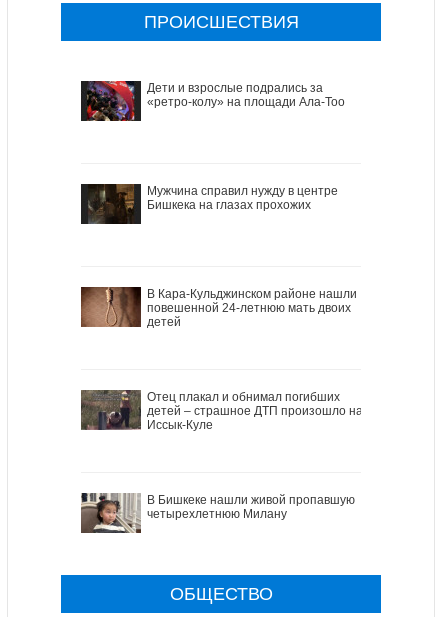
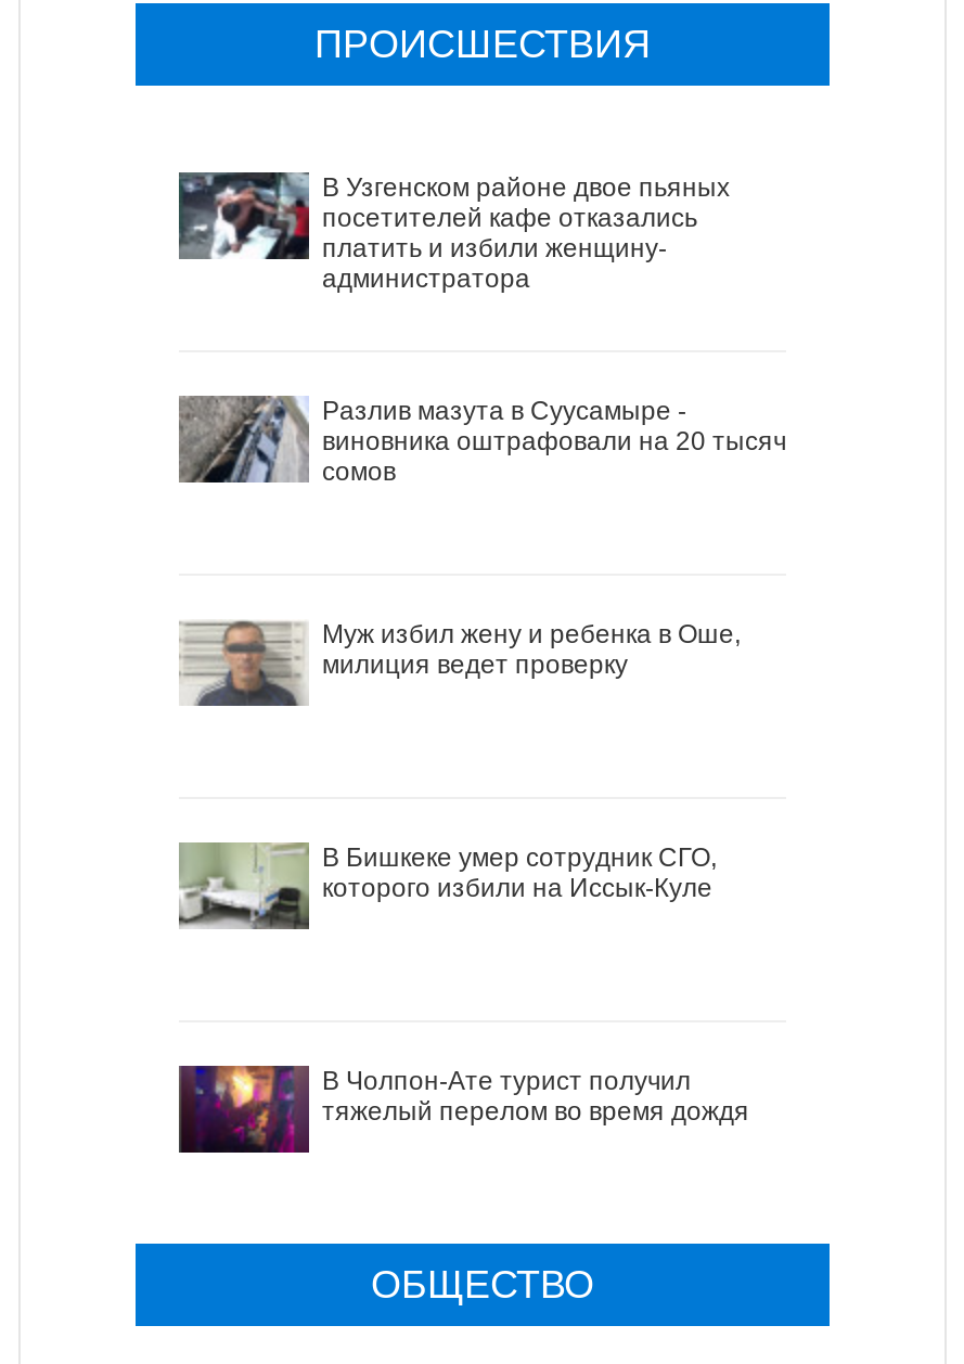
- [image]
- Дети и взрослые подрались за
- «ретро-колу» на площади Ала-Тоо
+ [image]
+ В Узгенском районе двое пьяных
+ посетителей кафе отказались
+ платить и избили женщину-
+ администратора

- [image]
- Мужчина справил нужду в центре
- Бишкека на глазах прохожих
+ [image]
+ Разлив мазута в Суусамыре -
+ виновника оштрафовали на 20 тысяч
+ сомов

- [image]
- В Кара-Кульджинском районе нашли
- повешенной 24-летнюю мать двоих
- детей
+ [image]
+ Муж избил жену и ребенка в Оше,
+ милиция ведет проверку

- [image]
- Отец плакал и обнимал погибших
- детей – страшное ДТП произошло на
- Иссык-Куле
+ [image]
+ В Бишкеке умер сотрудник СГО,
+ которого избили на Иссык-Куле

- [image]
- В Бишкеке нашли живой пропавшую
- четырехлетнюю Милану
+ [image]
+ В Чолпон-Ате турист получил
+ тяжелый перелом во время дождя
